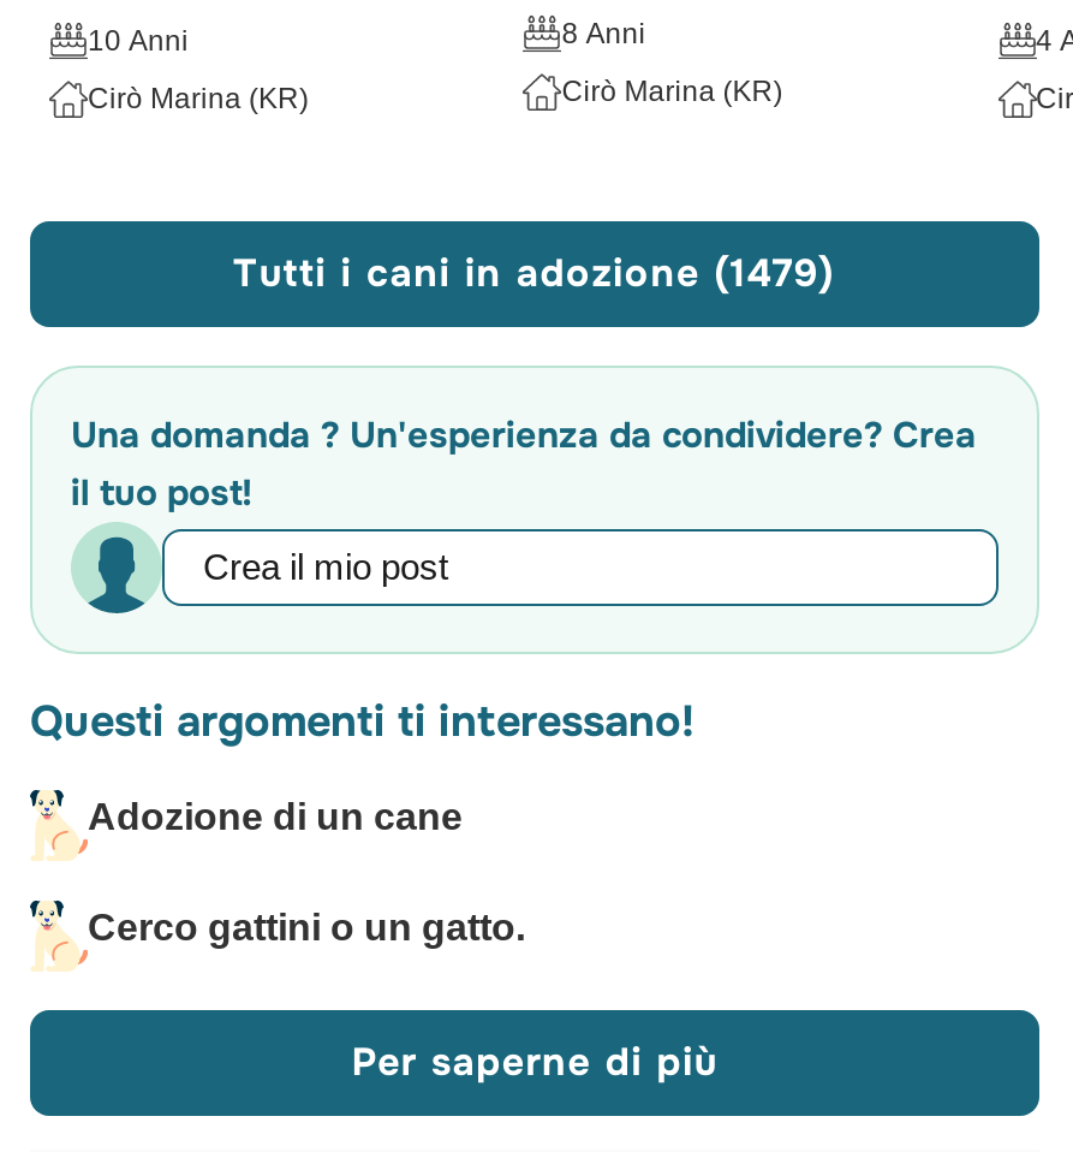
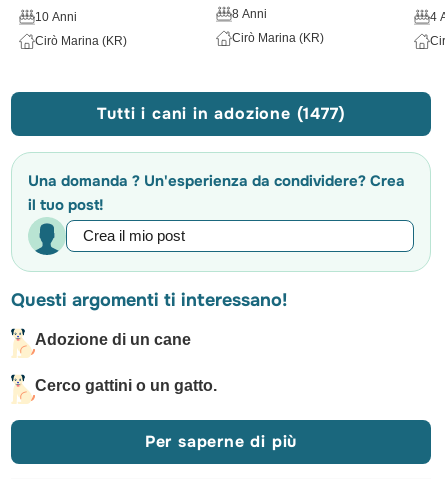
- Tutti i cani in adozione (1479)
+ Tutti i cani in adozione (1477)
